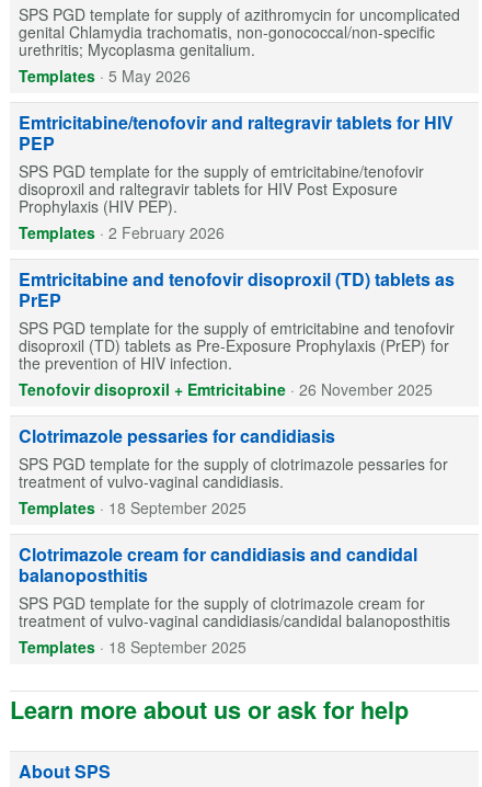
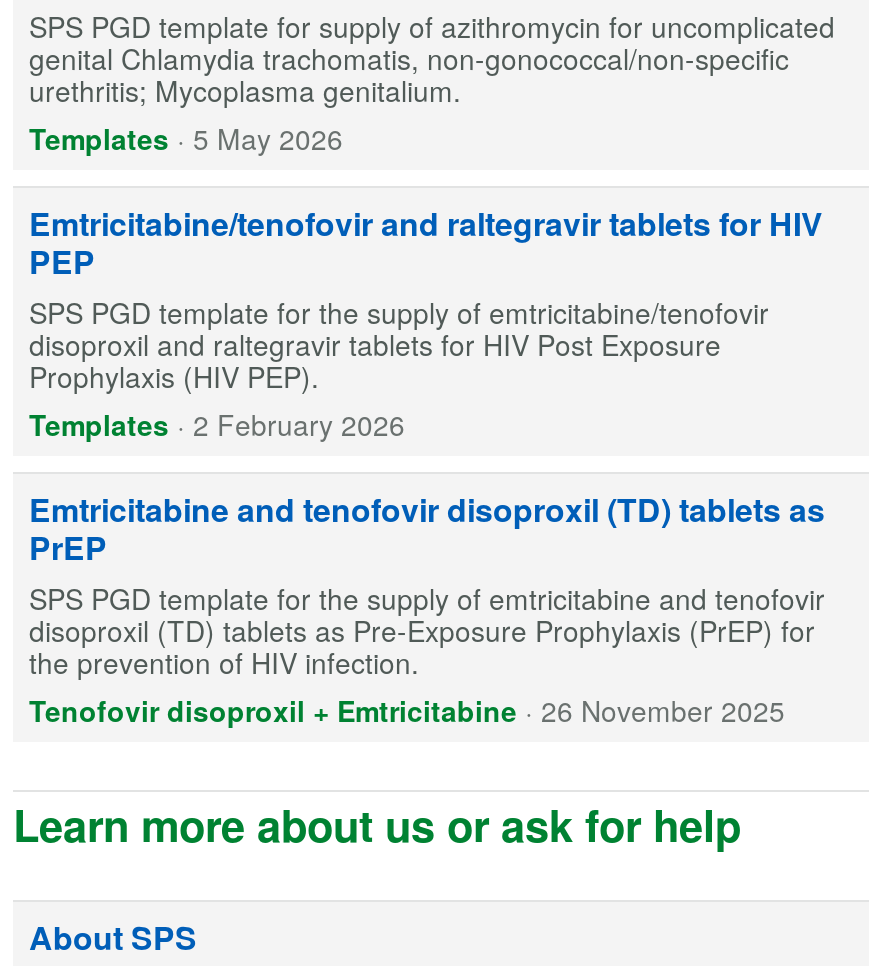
- Clotrimazole pessaries for candidiasis
- SPS PGD template for the supply of clotrimazole pessaries for
- treatment of vulvo-vaginal candidiasis.
- Templates · 18 September 2025
- Clotrimazole cream for candidiasis and candidal
- balanoposthitis
- SPS PGD template for the supply of clotrimazole cream for
- treatment of vulvo-vaginal candidiasis/candidal balanoposthitis
- Templates · 18 September 2025
